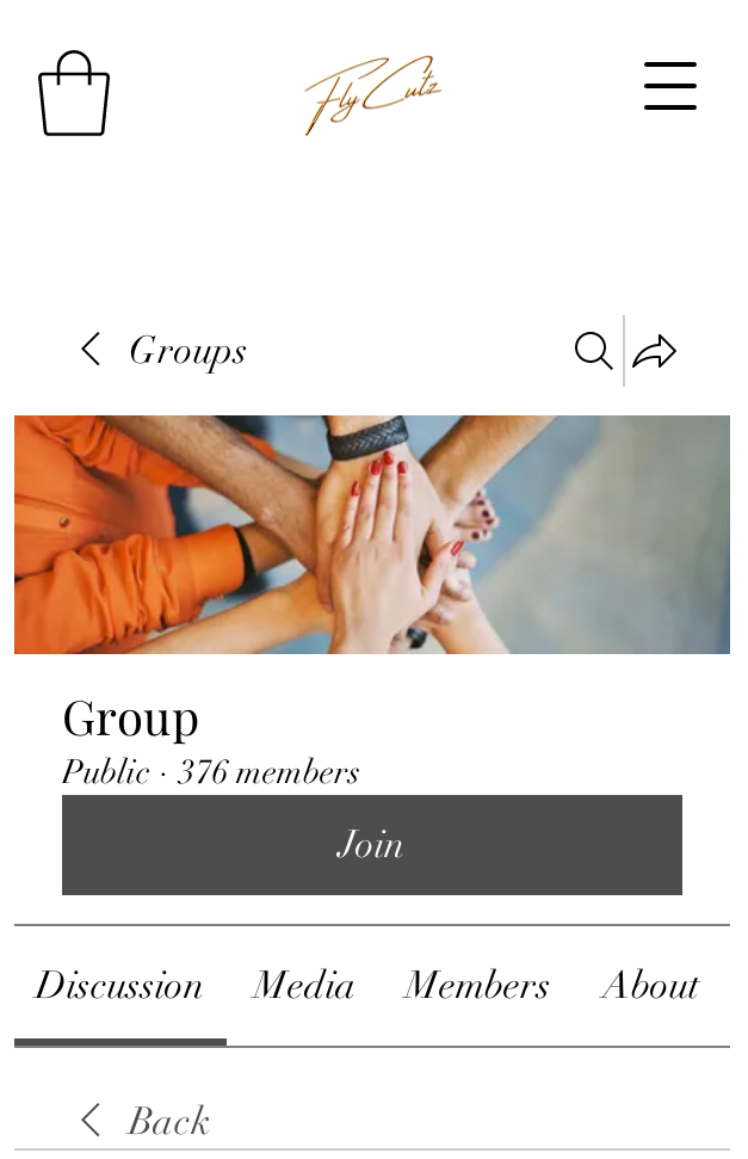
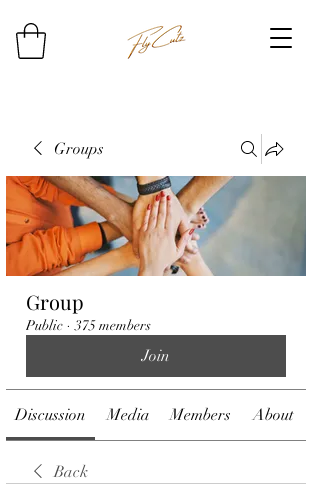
- Public · 376 members
+ Public · 375 members
